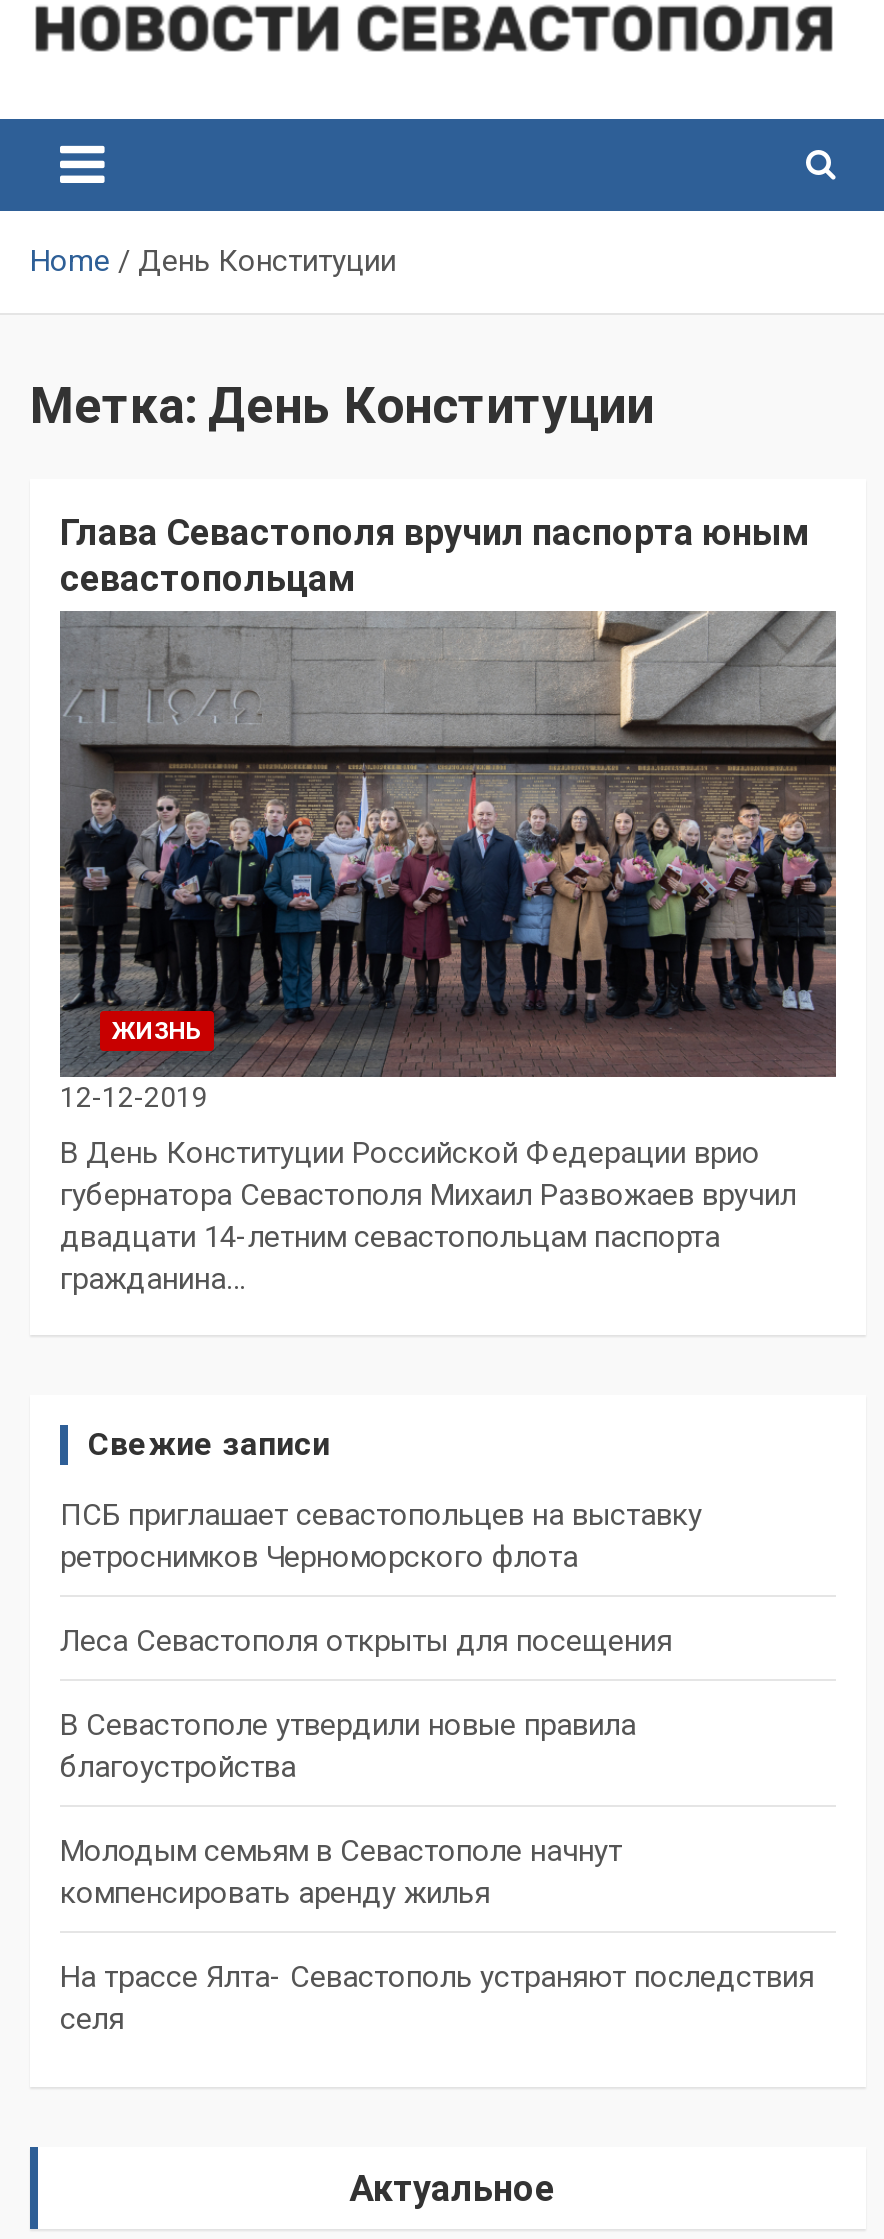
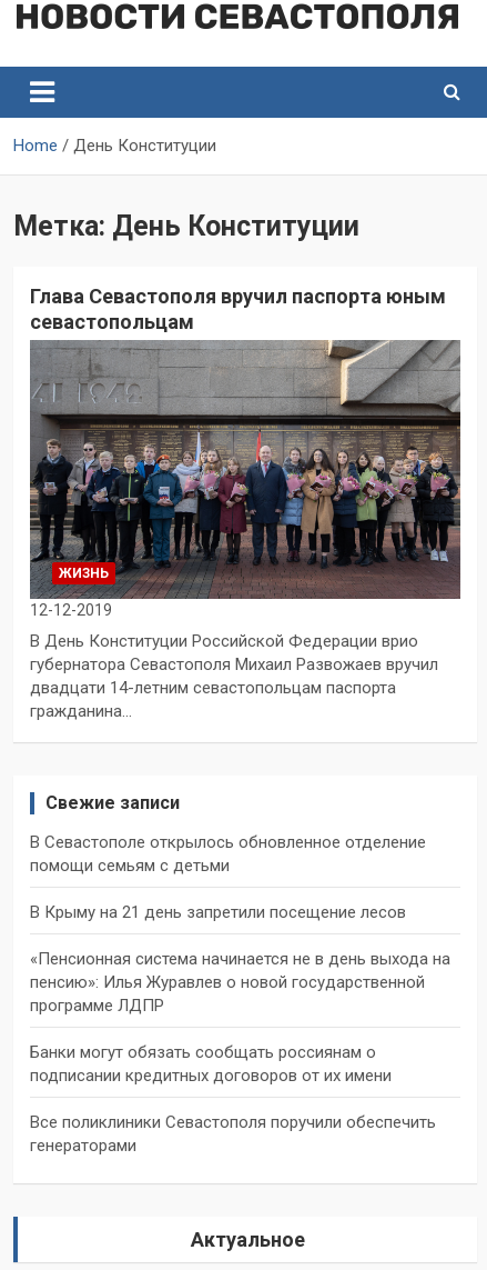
- ПСБ приглашает севастопольцев на выставку
- ретроснимков Черноморского флота
+ В Севастополе открылось обновленное отделение
+ помощи семьям с детьми

- Леса Севастополя открыты для посещения
+ В Крыму на 21 день запретили посещение лесов

- В Севастополе утвердили новые правила
- благоустройства
+ «Пенсионная система начинается не в день выхода на
+ пенсию»: Илья Журавлев о новой государственной
+ программе ЛДПР

- Молодым семьям в Севастополе начнут
- компенсировать аренду жилья
+ Банки могут обязать сообщать россиянам о
+ подписании кредитных договоров от их имени

- На трассе Ялта- Севастополь устраняют последствия
- селя
+ Все поликлиники Севастополя поручили обеспечить
+ генераторами
